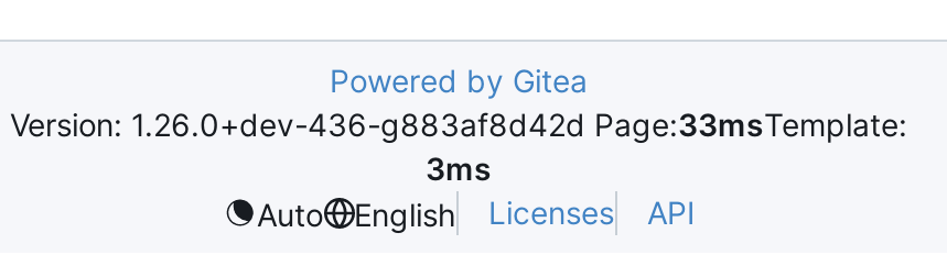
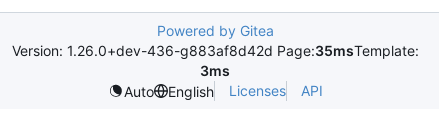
- Version: 1.26.0+dev-436-g883af8d42d Page:33msTemplate:
+ Version: 1.26.0+dev-436-g883af8d42d Page:35msTemplate:
